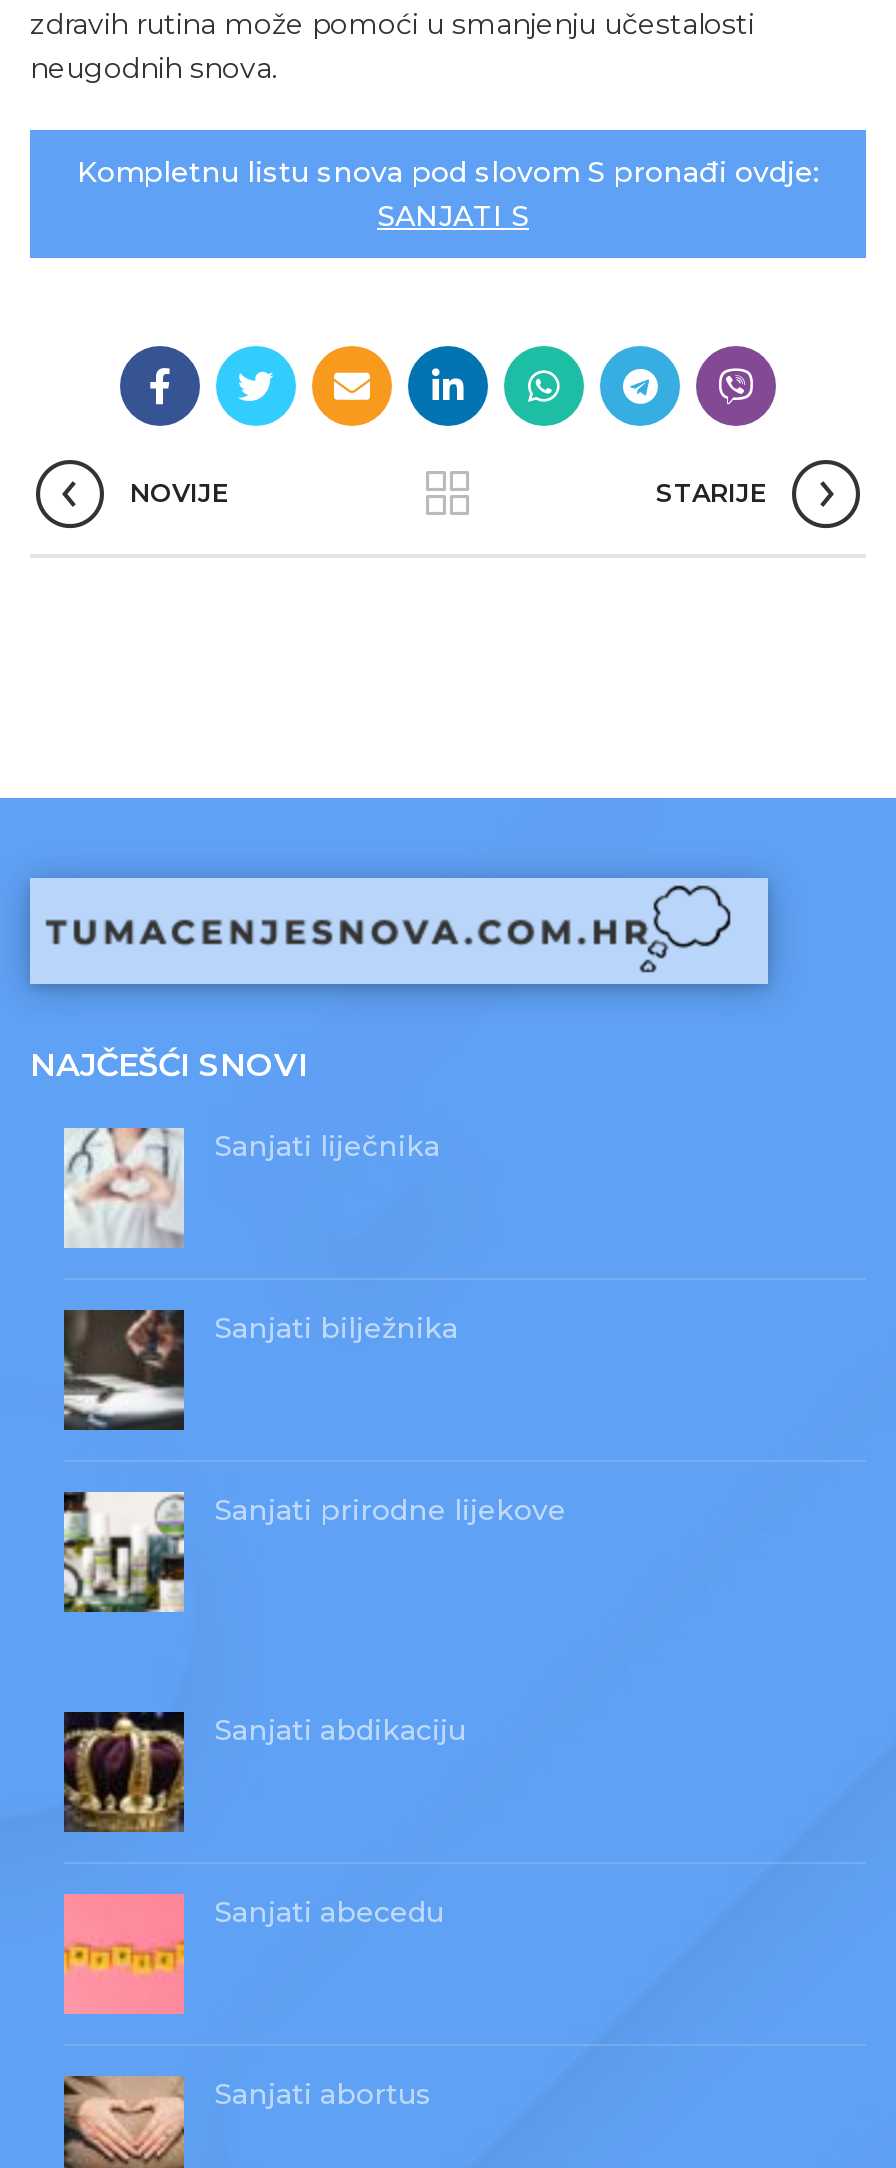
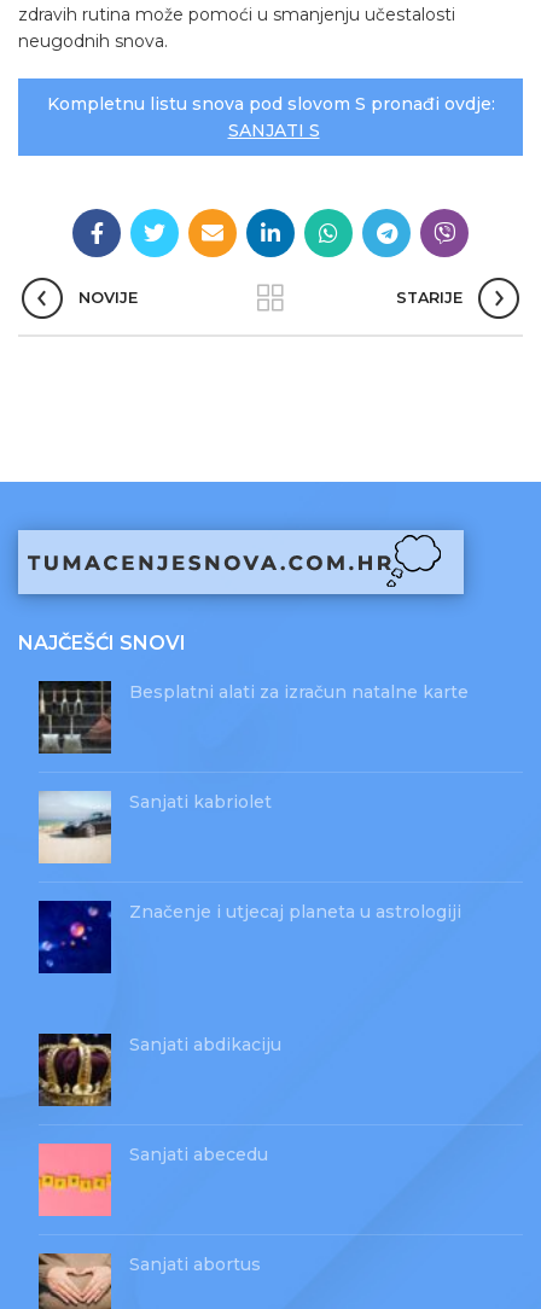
- [image]
- Sanjati liječnika
+ [image]
+ Besplatni alati za izračun natalne karte

- [image]
- Sanjati bilježnika
+ [image]
+ Sanjati kabriolet

- [image]
- Sanjati prirodne lijekove
+ [image]
+ Značenje i utjecaj planeta u astrologiji
